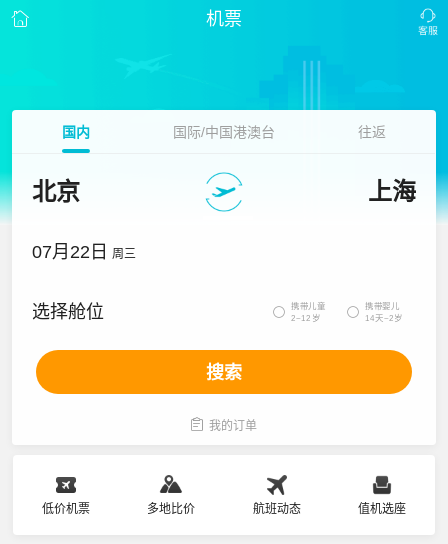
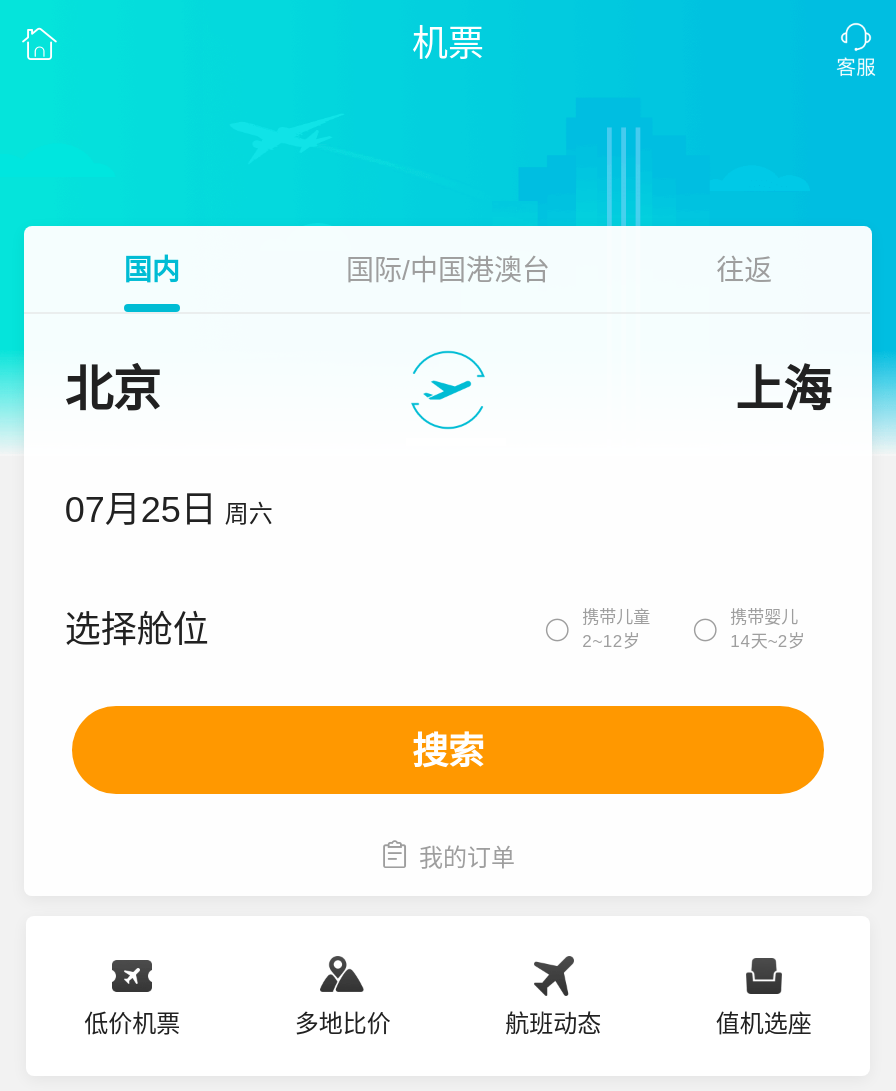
- 07月22日 周三
+ 07月25日 周六
